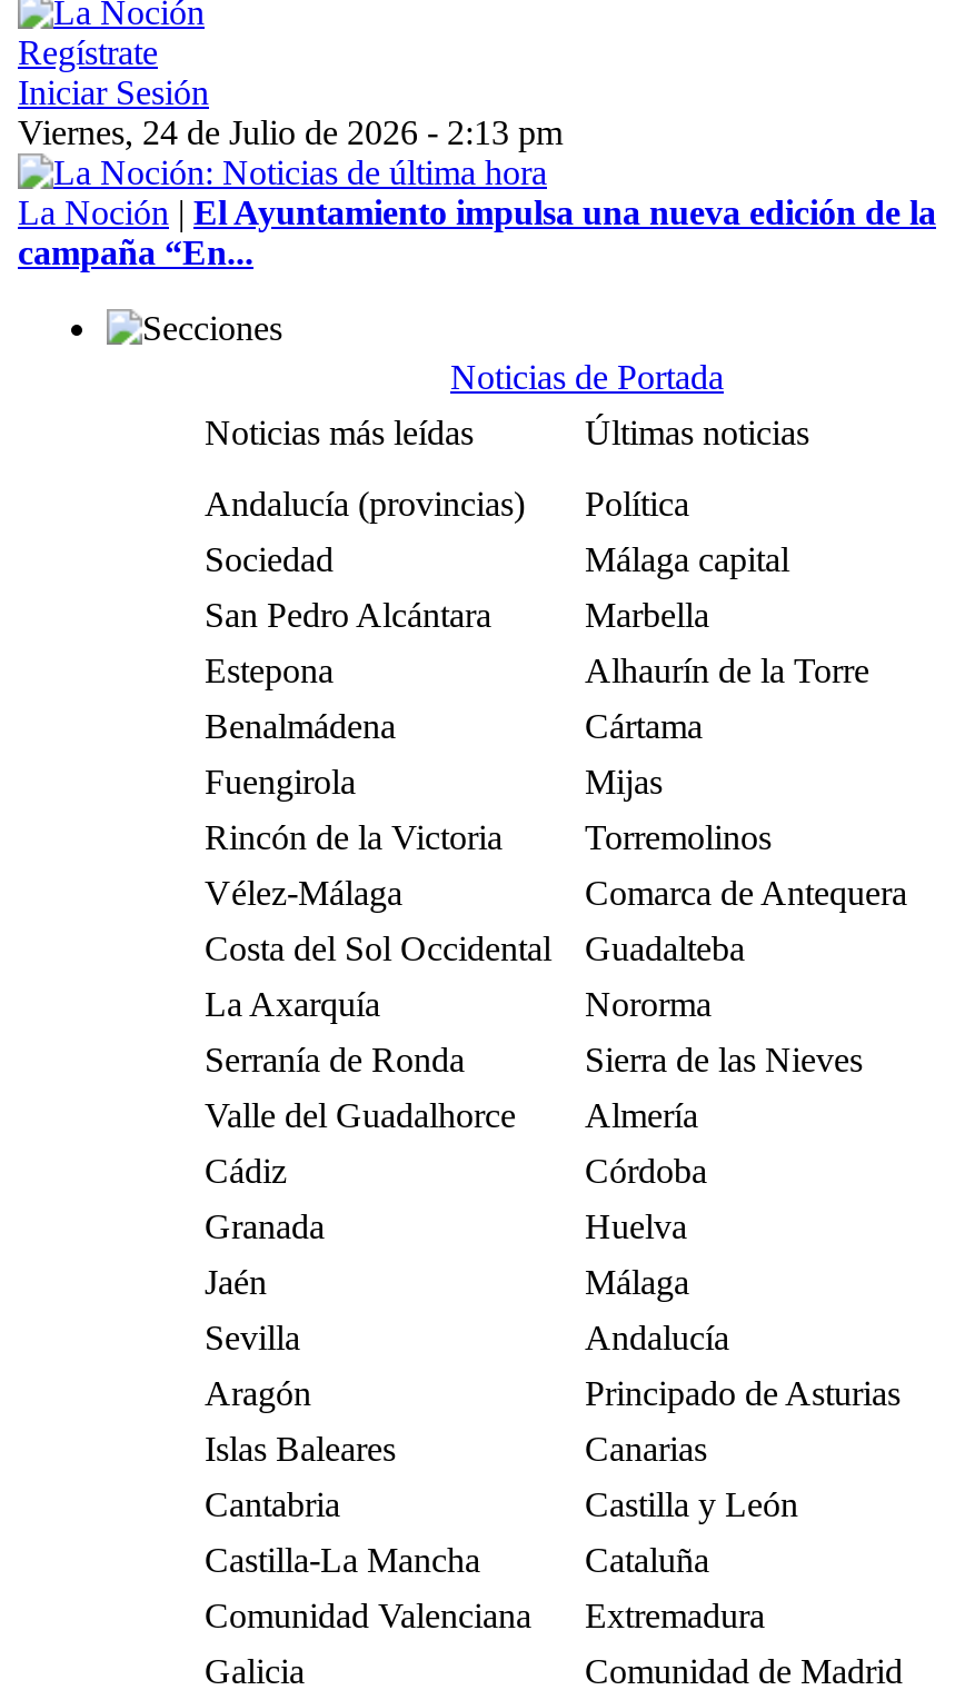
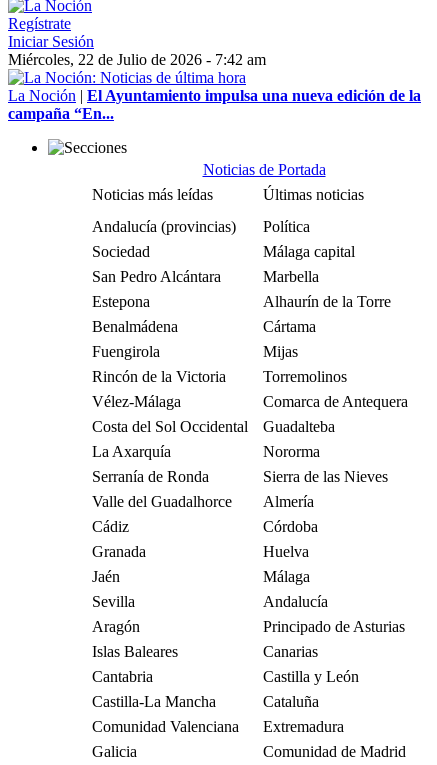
- Viernes, 24 de Julio de 2026 - 2:13 pm
+ Miércoles, 22 de Julio de 2026 - 7:42 am
